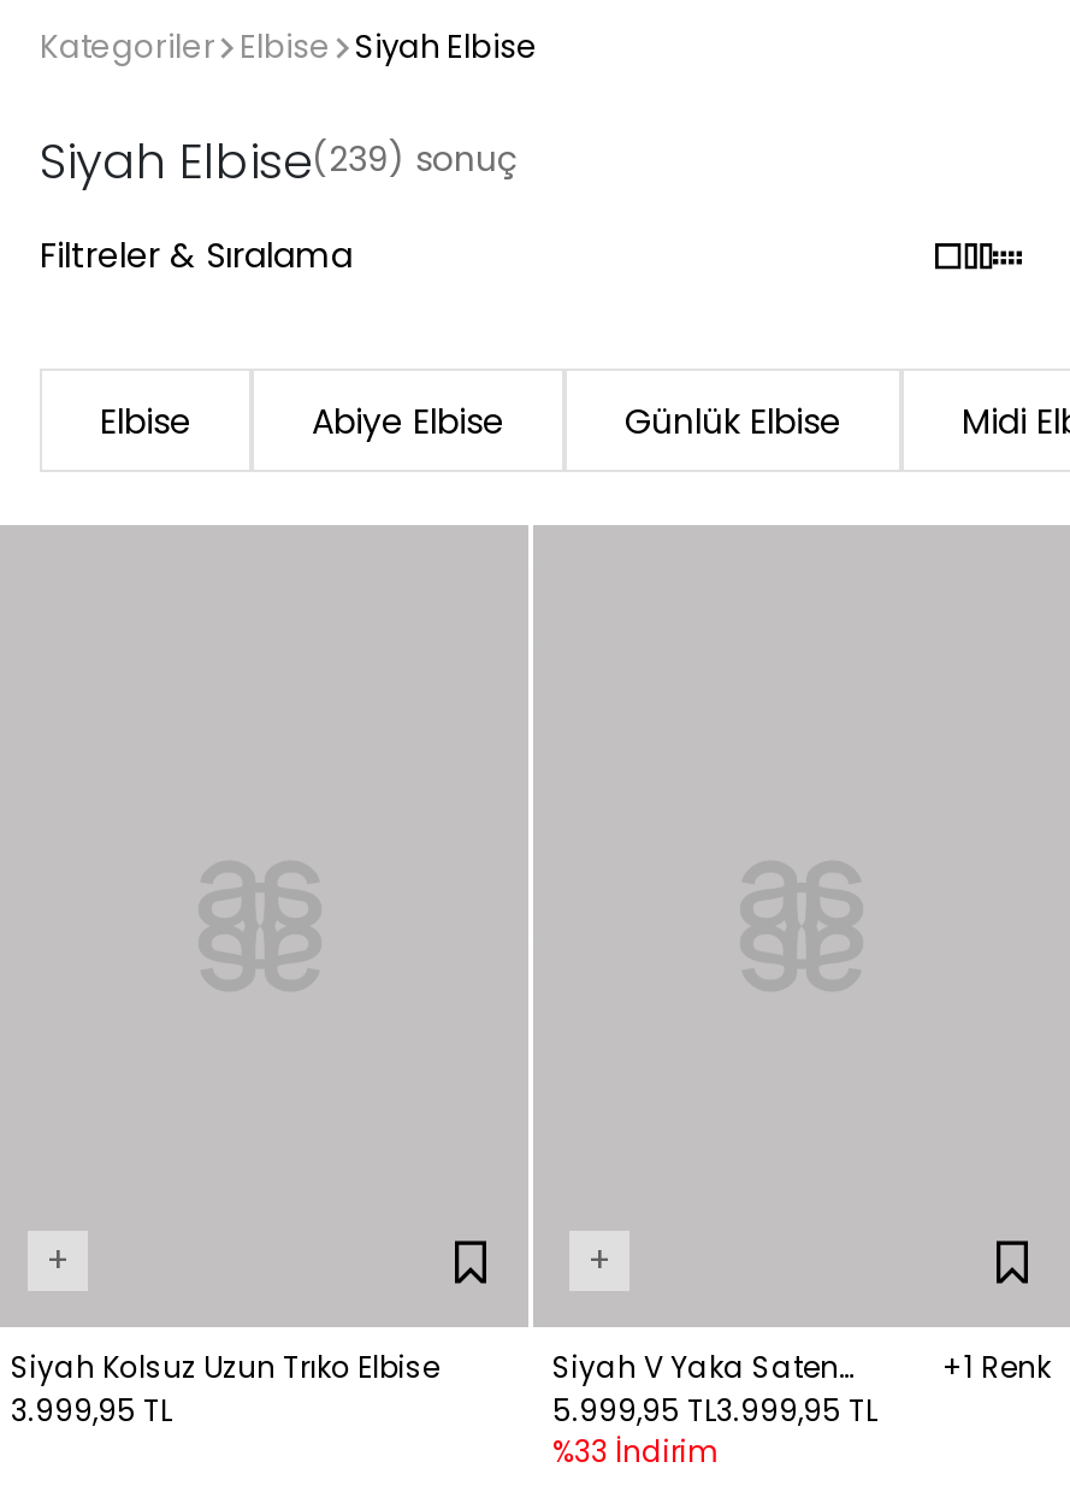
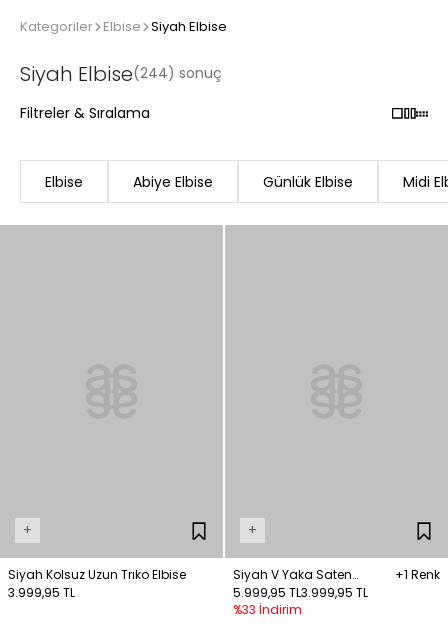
- Siyah Elbise(239) sonuç
+ Siyah Elbise(244) sonuç
